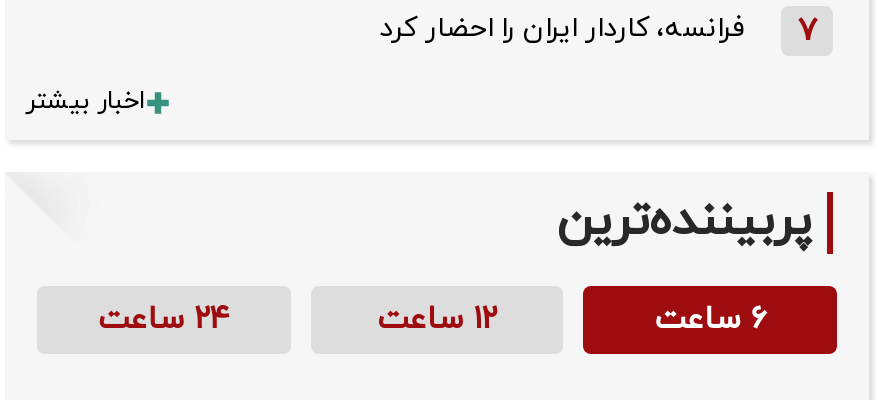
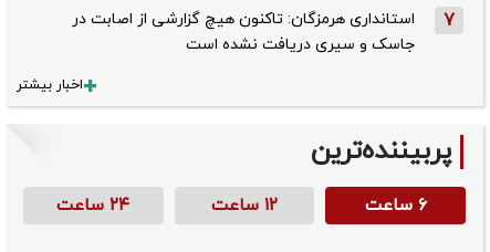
- فرانسه، کاردار ایران را احضار کرد
+ استانداری هرمزگان: تاکنون هیچ گزارشی از اصابت در
+ جاسک و سیری دریافت نشده است
